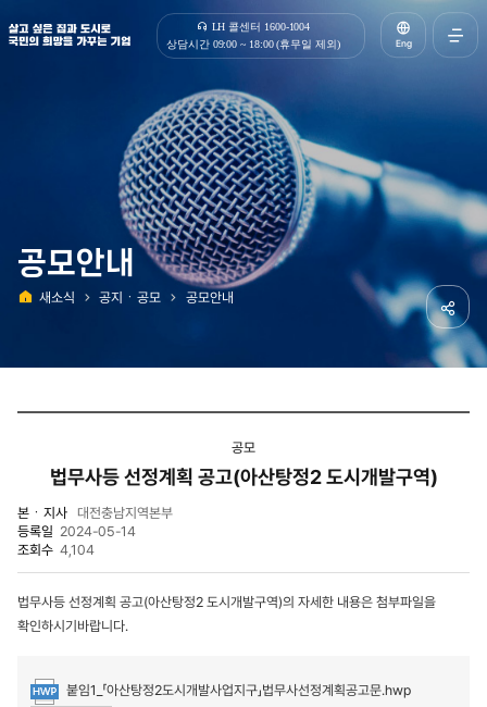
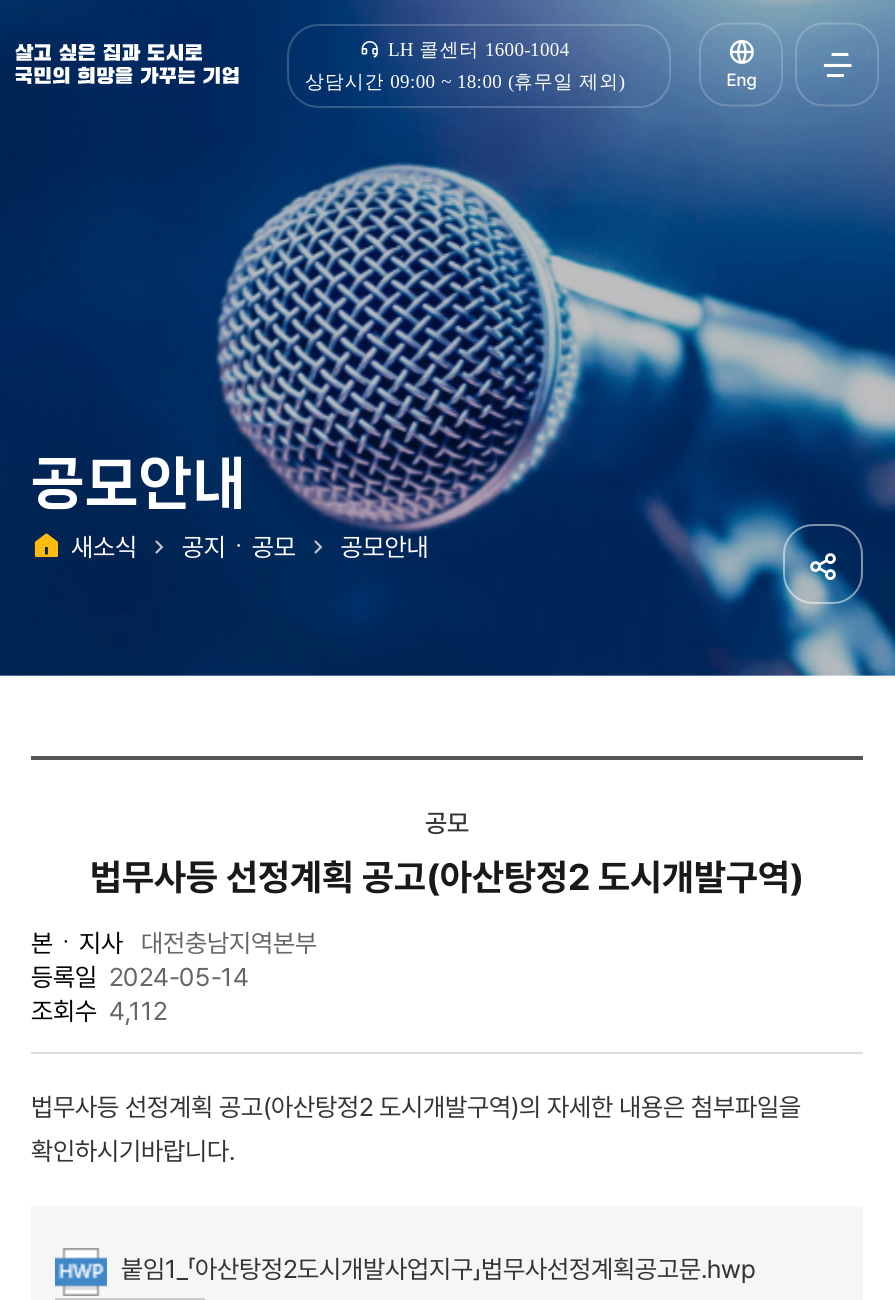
- 조회수 4,104
+ 조회수 4,112
